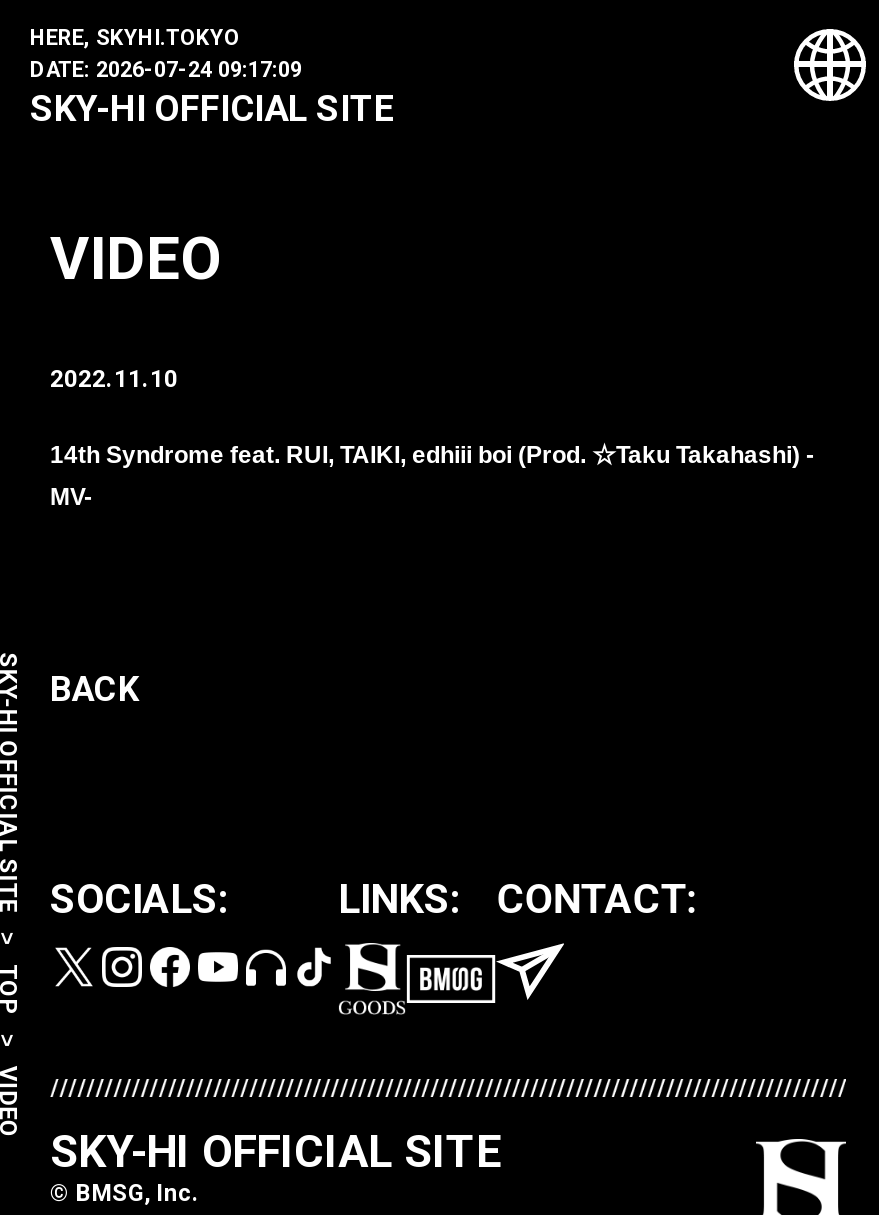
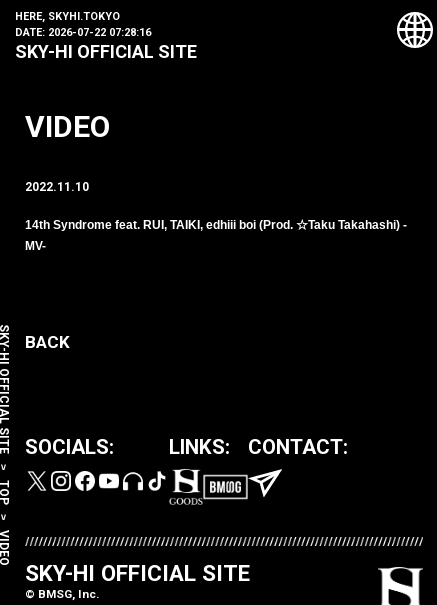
- DATE: 2026-07-24 09:17:09
+ DATE: 2026-07-22 07:28:16
